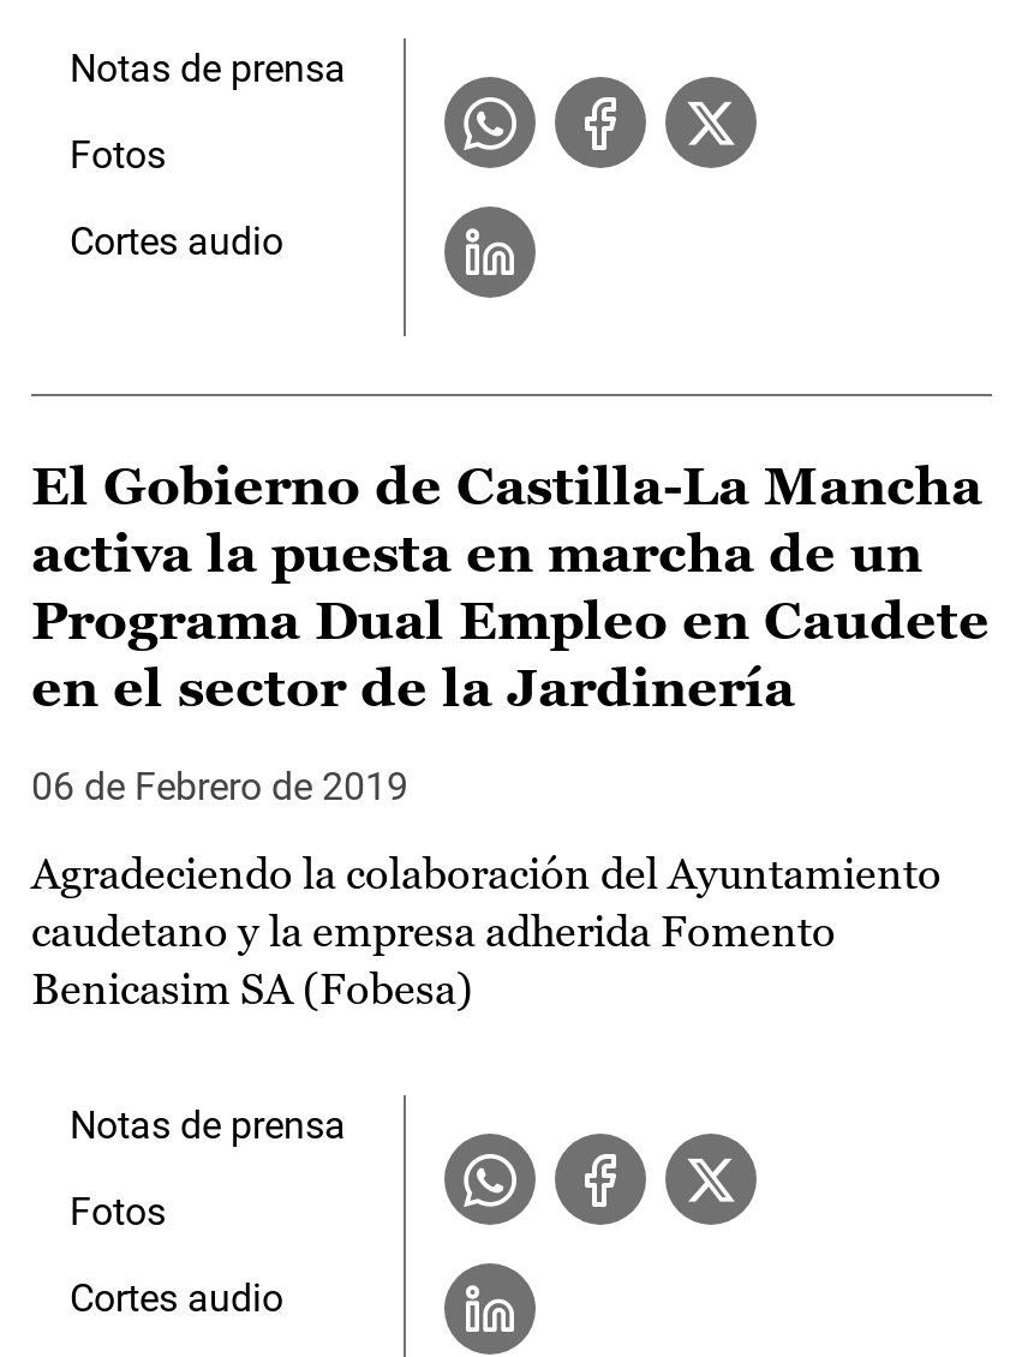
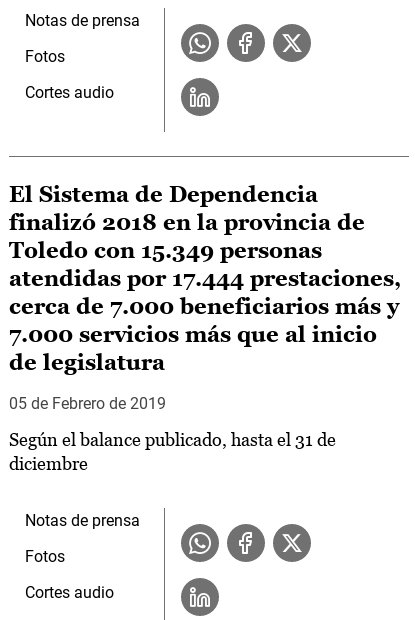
- El Gobierno de Castilla-La Mancha
- activa la puesta en marcha de un
- Programa Dual Empleo en Caudete
- en el sector de la Jardinería
+ El Sistema de Dependencia
+ finalizó 2018 en la provincia de
+ Toledo con 15.349 personas
+ atendidas por 17.444 prestaciones,
+ cerca de 7.000 beneficiarios más y
+ 7.000 servicios más que al inicio
+ de legislatura

- 06 de Febrero de 2019
+ 05 de Febrero de 2019

- Agradeciendo la colaboración del Ayuntamiento
- caudetano y la empresa adherida Fomento
- Benicasim SA (Fobesa)
+ Según el balance publicado, hasta el 31 de
+ diciembre
